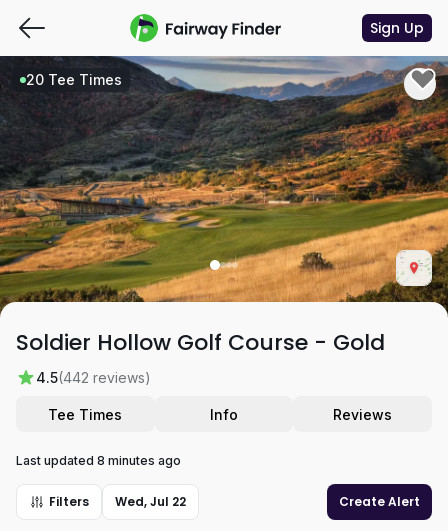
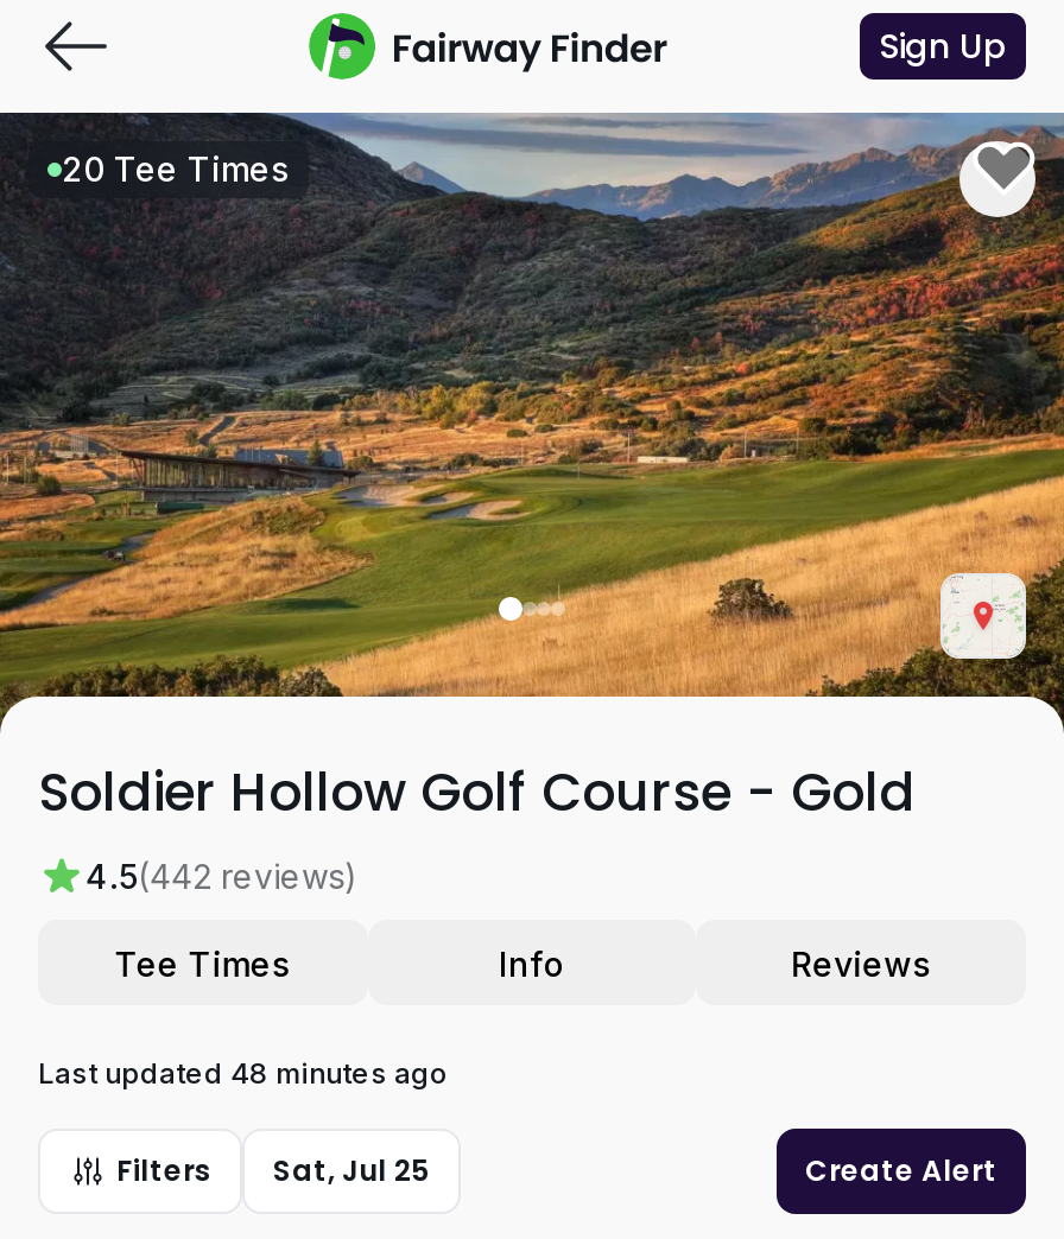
- Last updated 8 minutes ago
+ Last updated 48 minutes ago

- Filters Wed, Jul 22
+ Filters Sat, Jul 25
